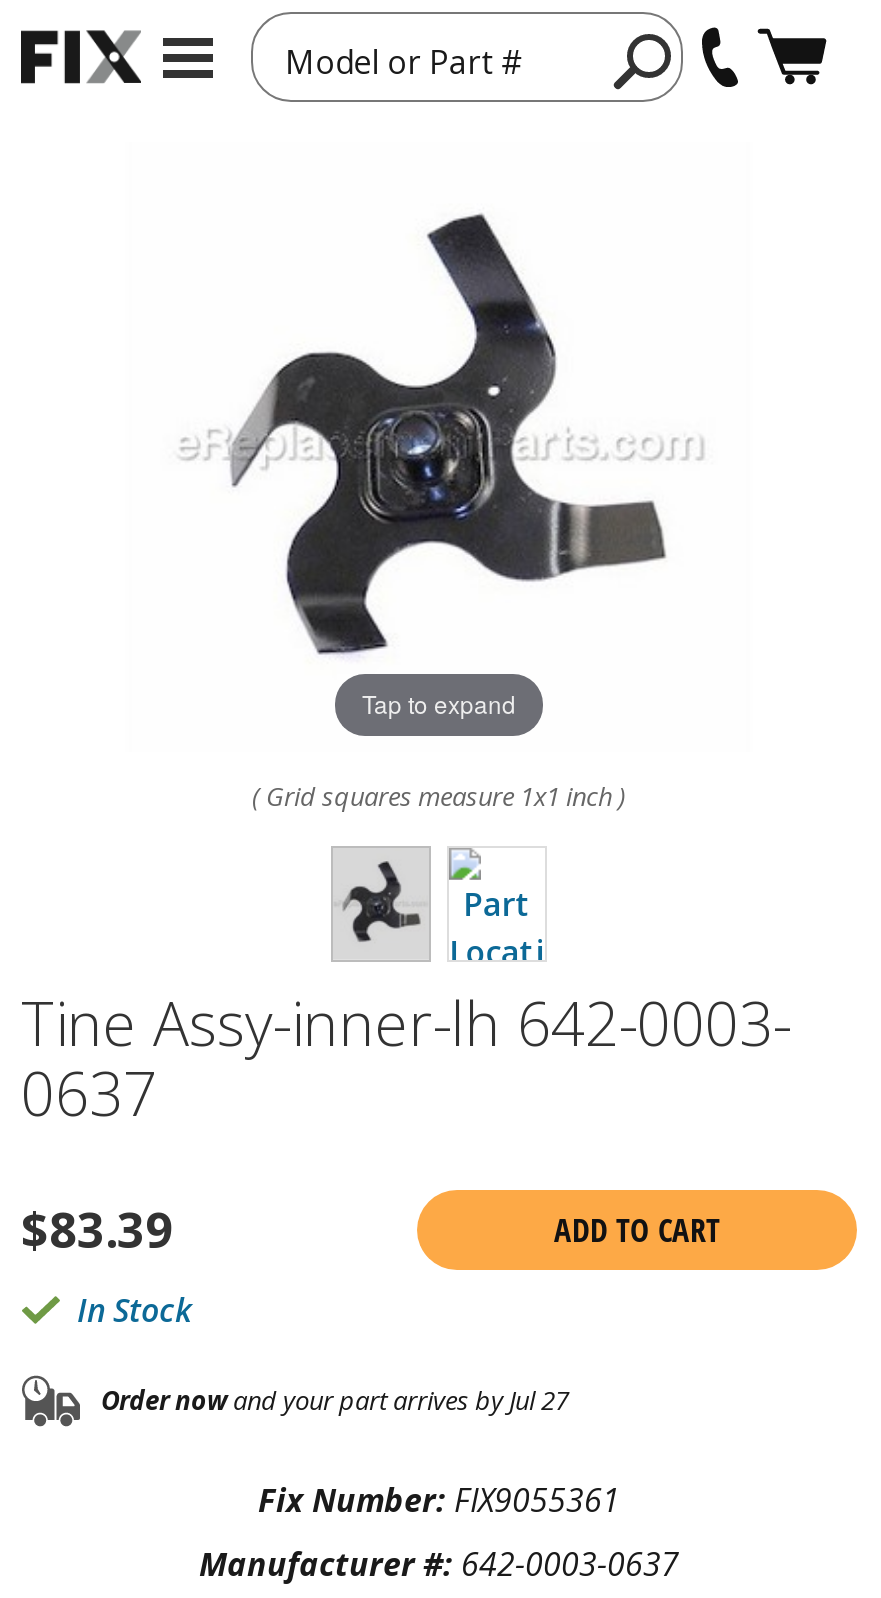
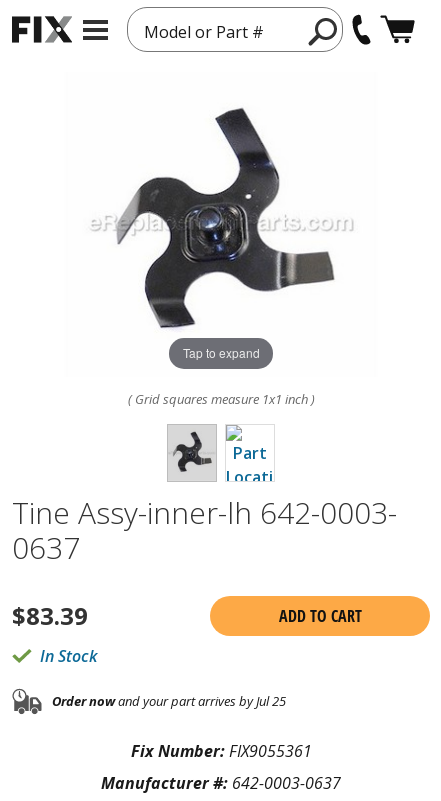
- Order nowand your part arrives by Jul 27
+ Order nowand your part arrives by Jul 25
